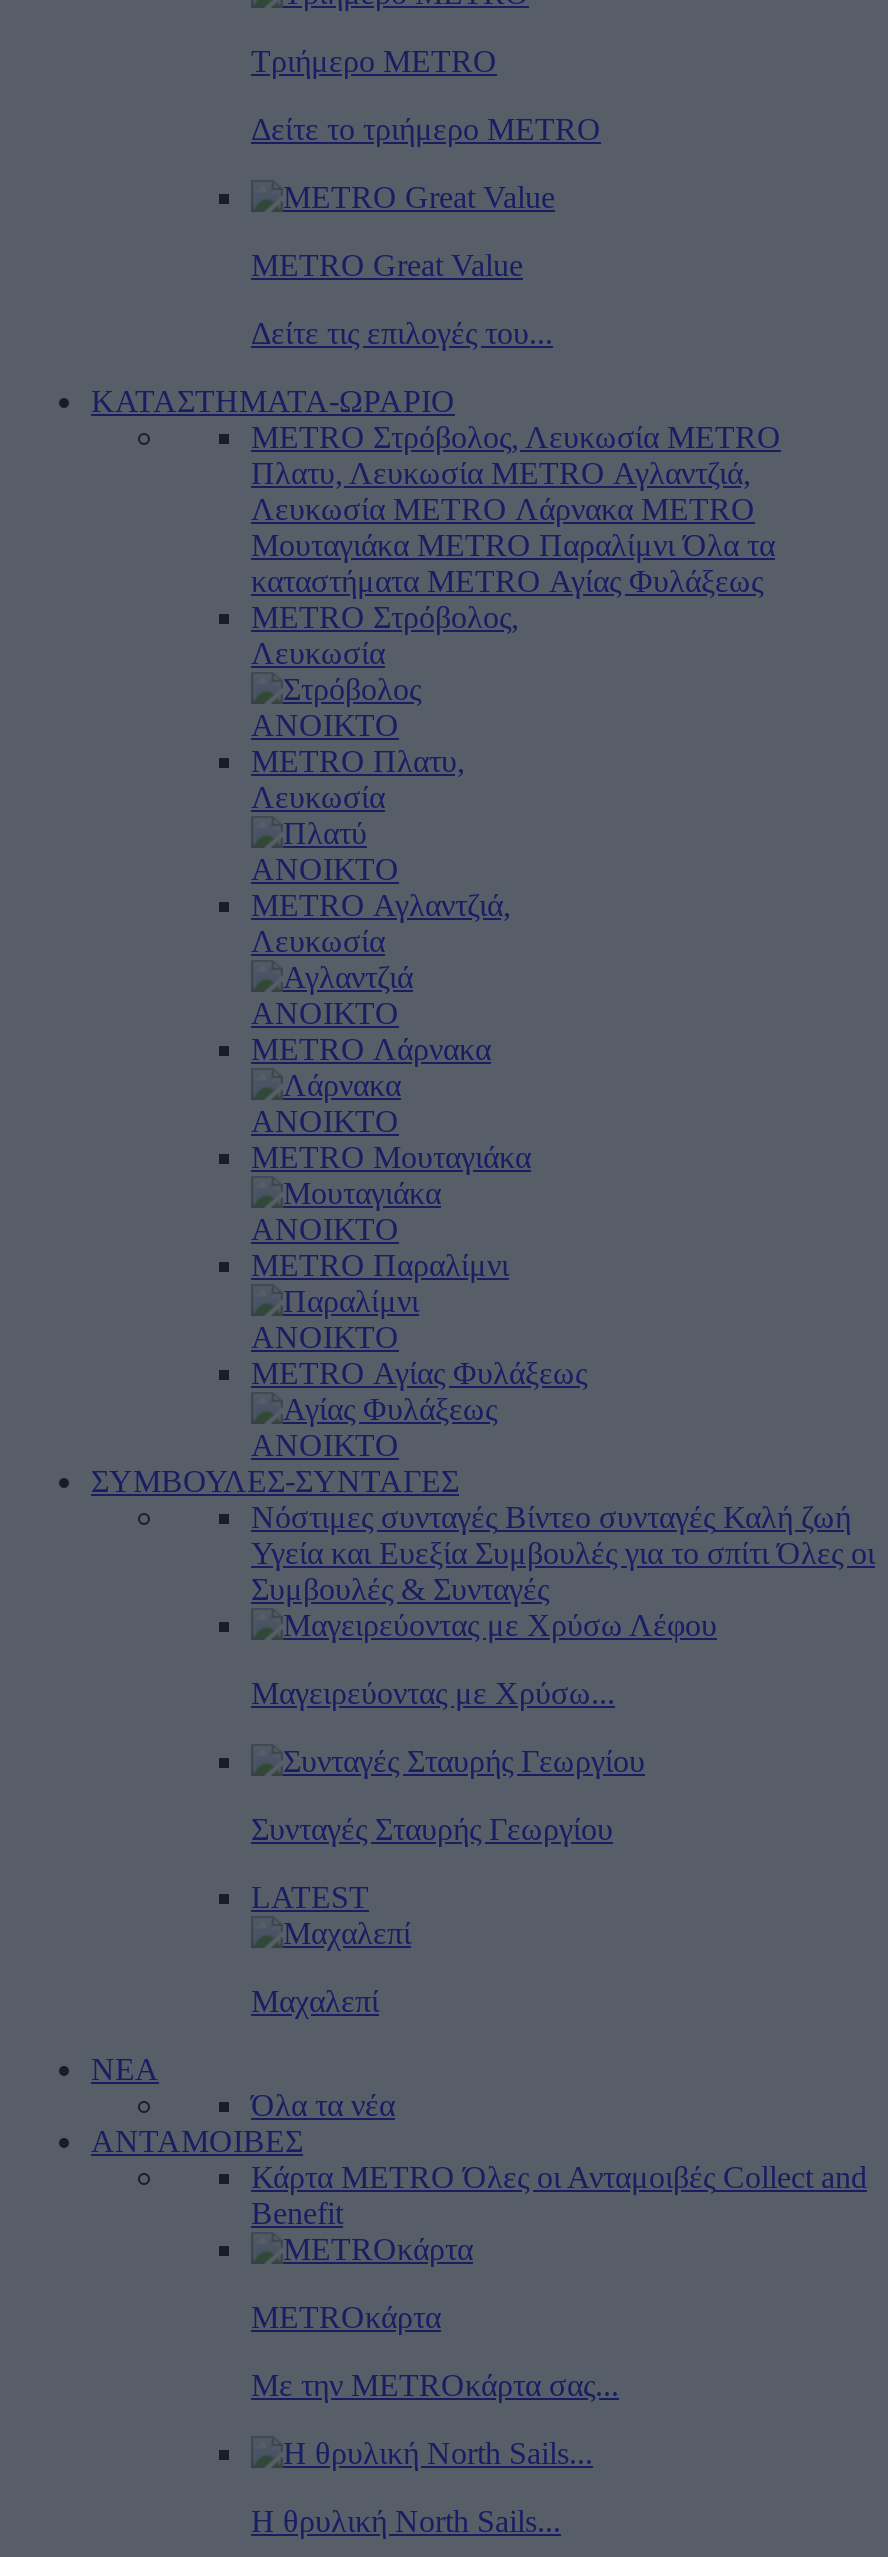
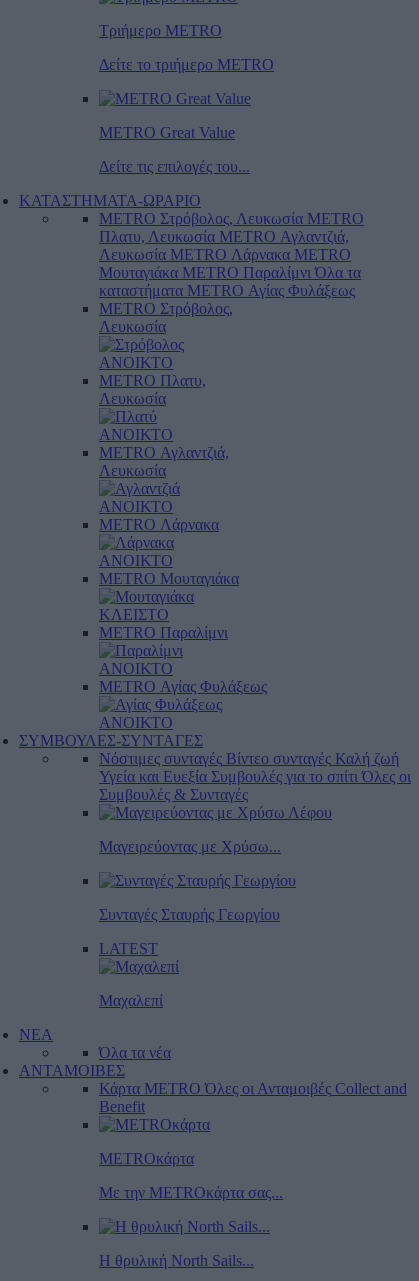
- ΑΝΟΙΚΤΟ
+ ΚΛΕΙΣΤΟ
